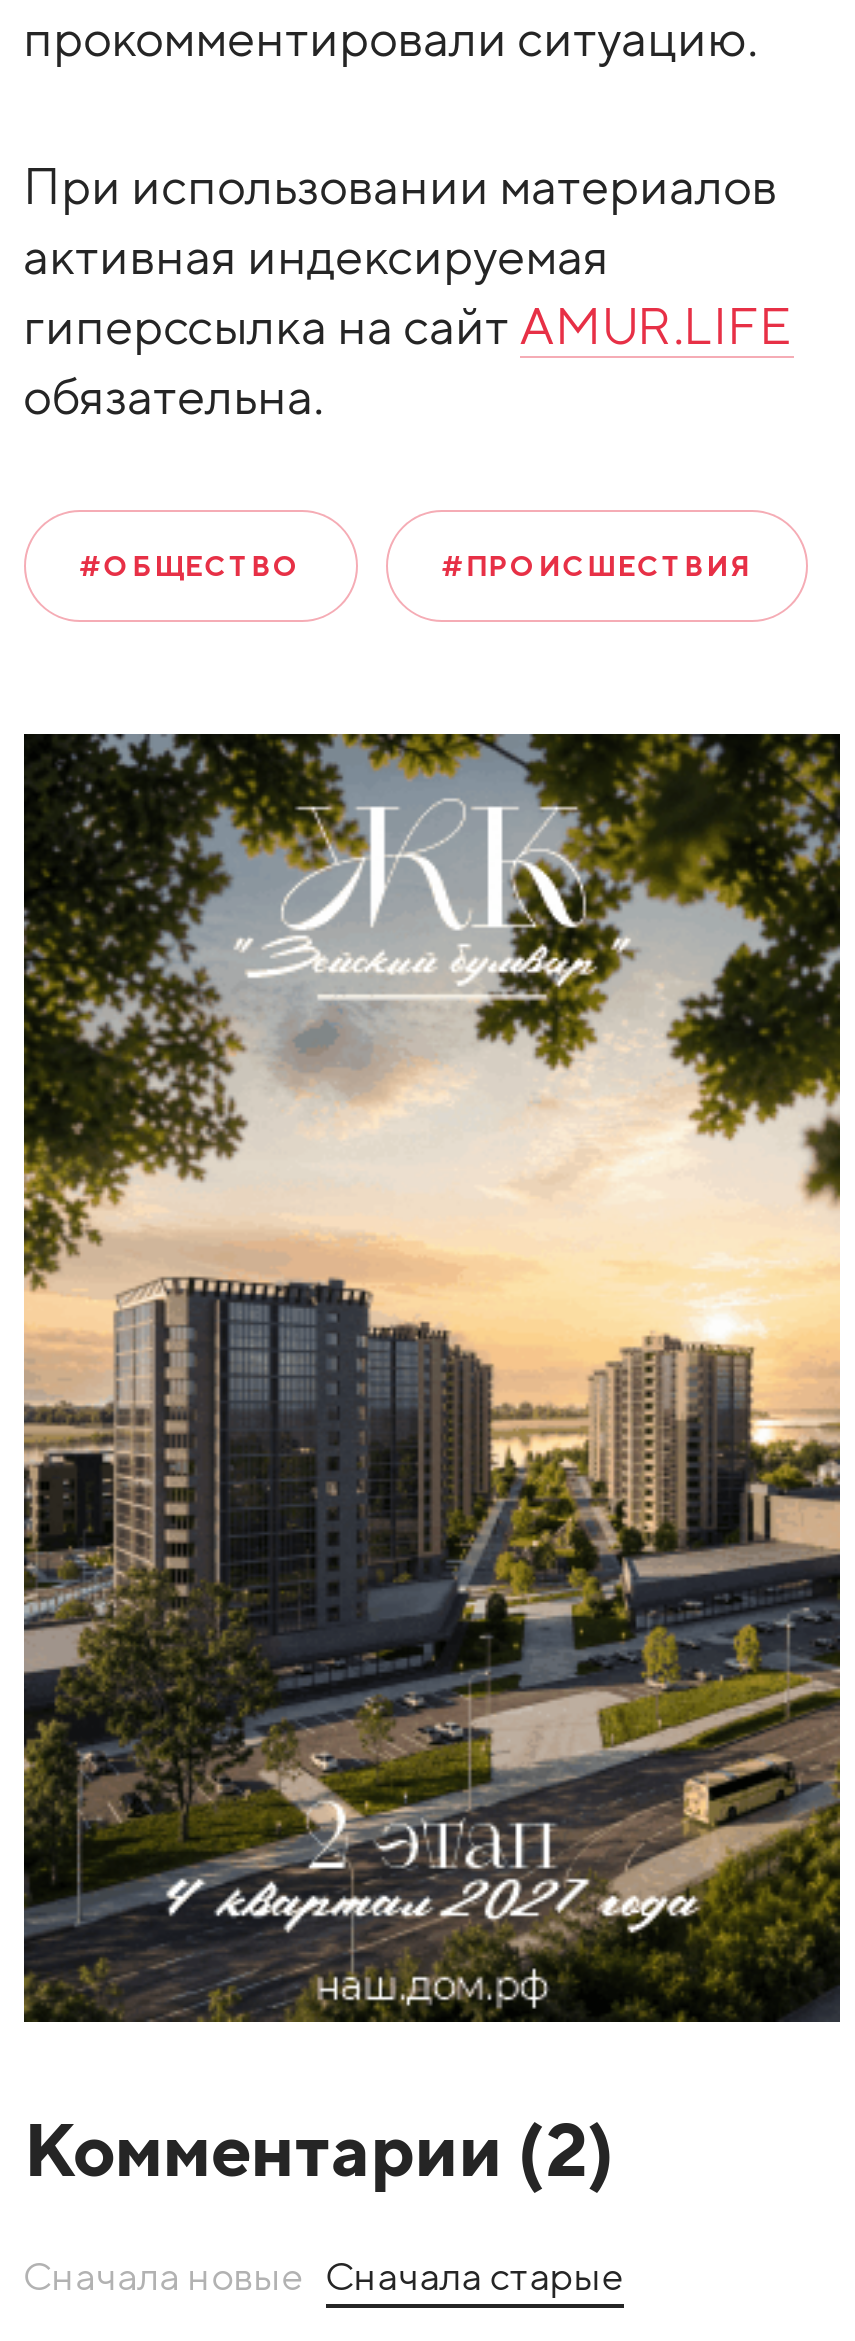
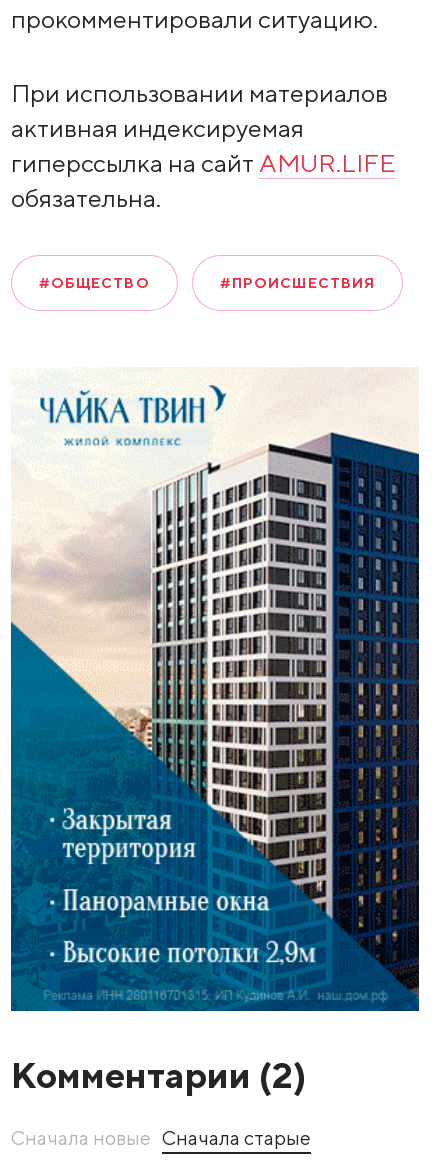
- [image]
+ [image]
